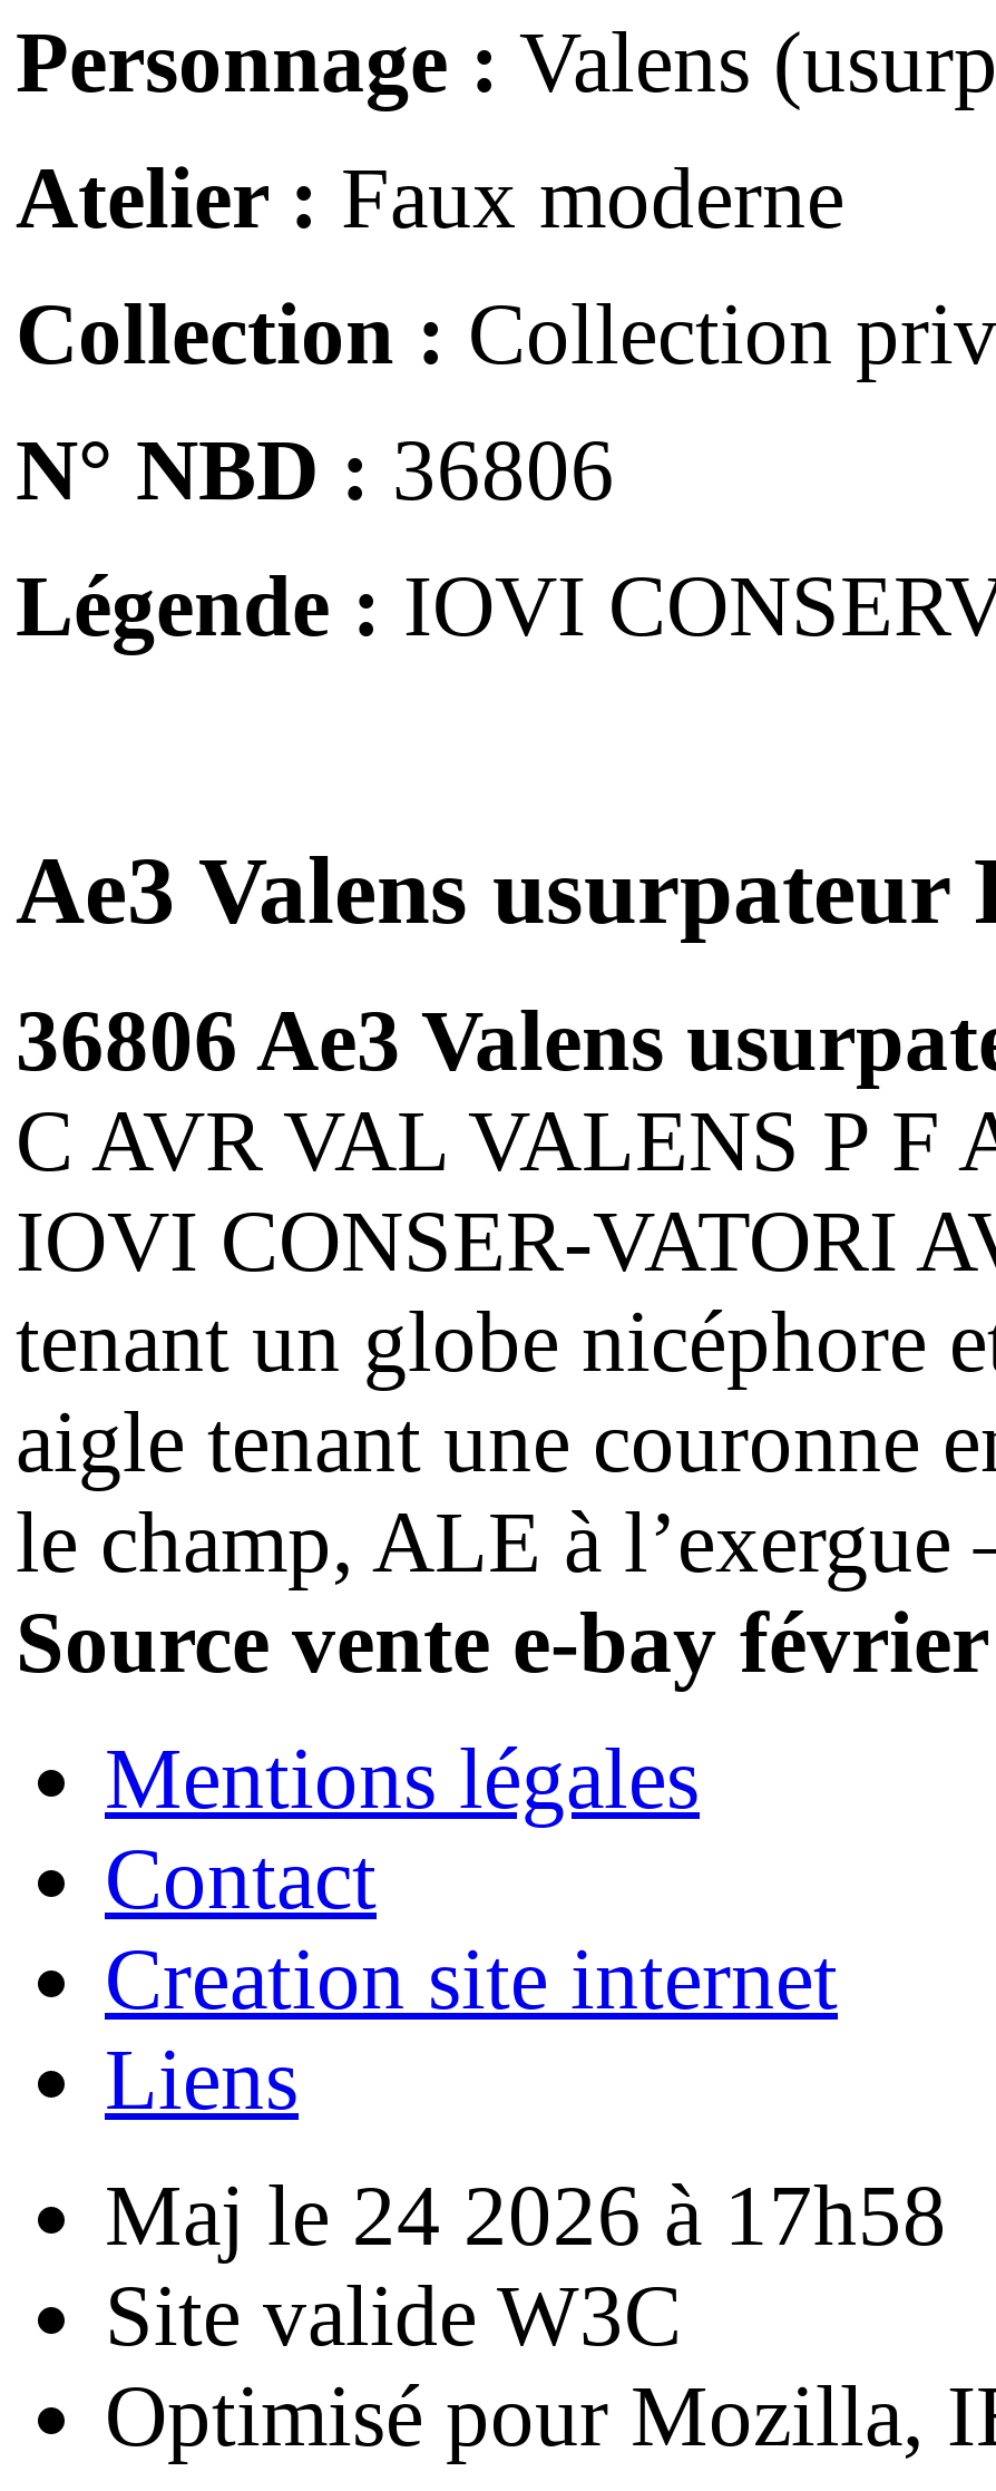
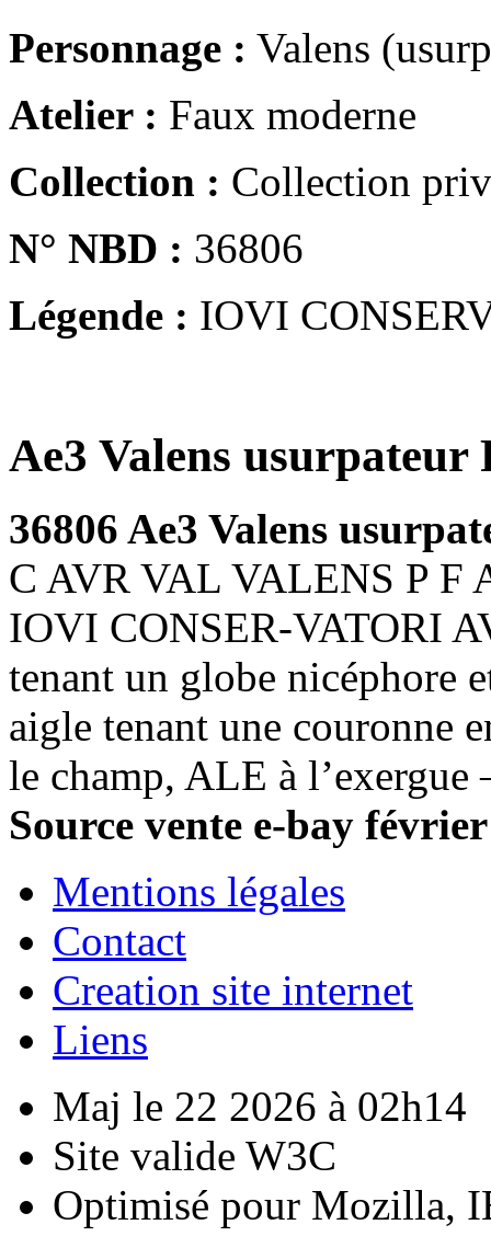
- Maj le 24 2026 à 17h58
+ Maj le 22 2026 à 02h14
